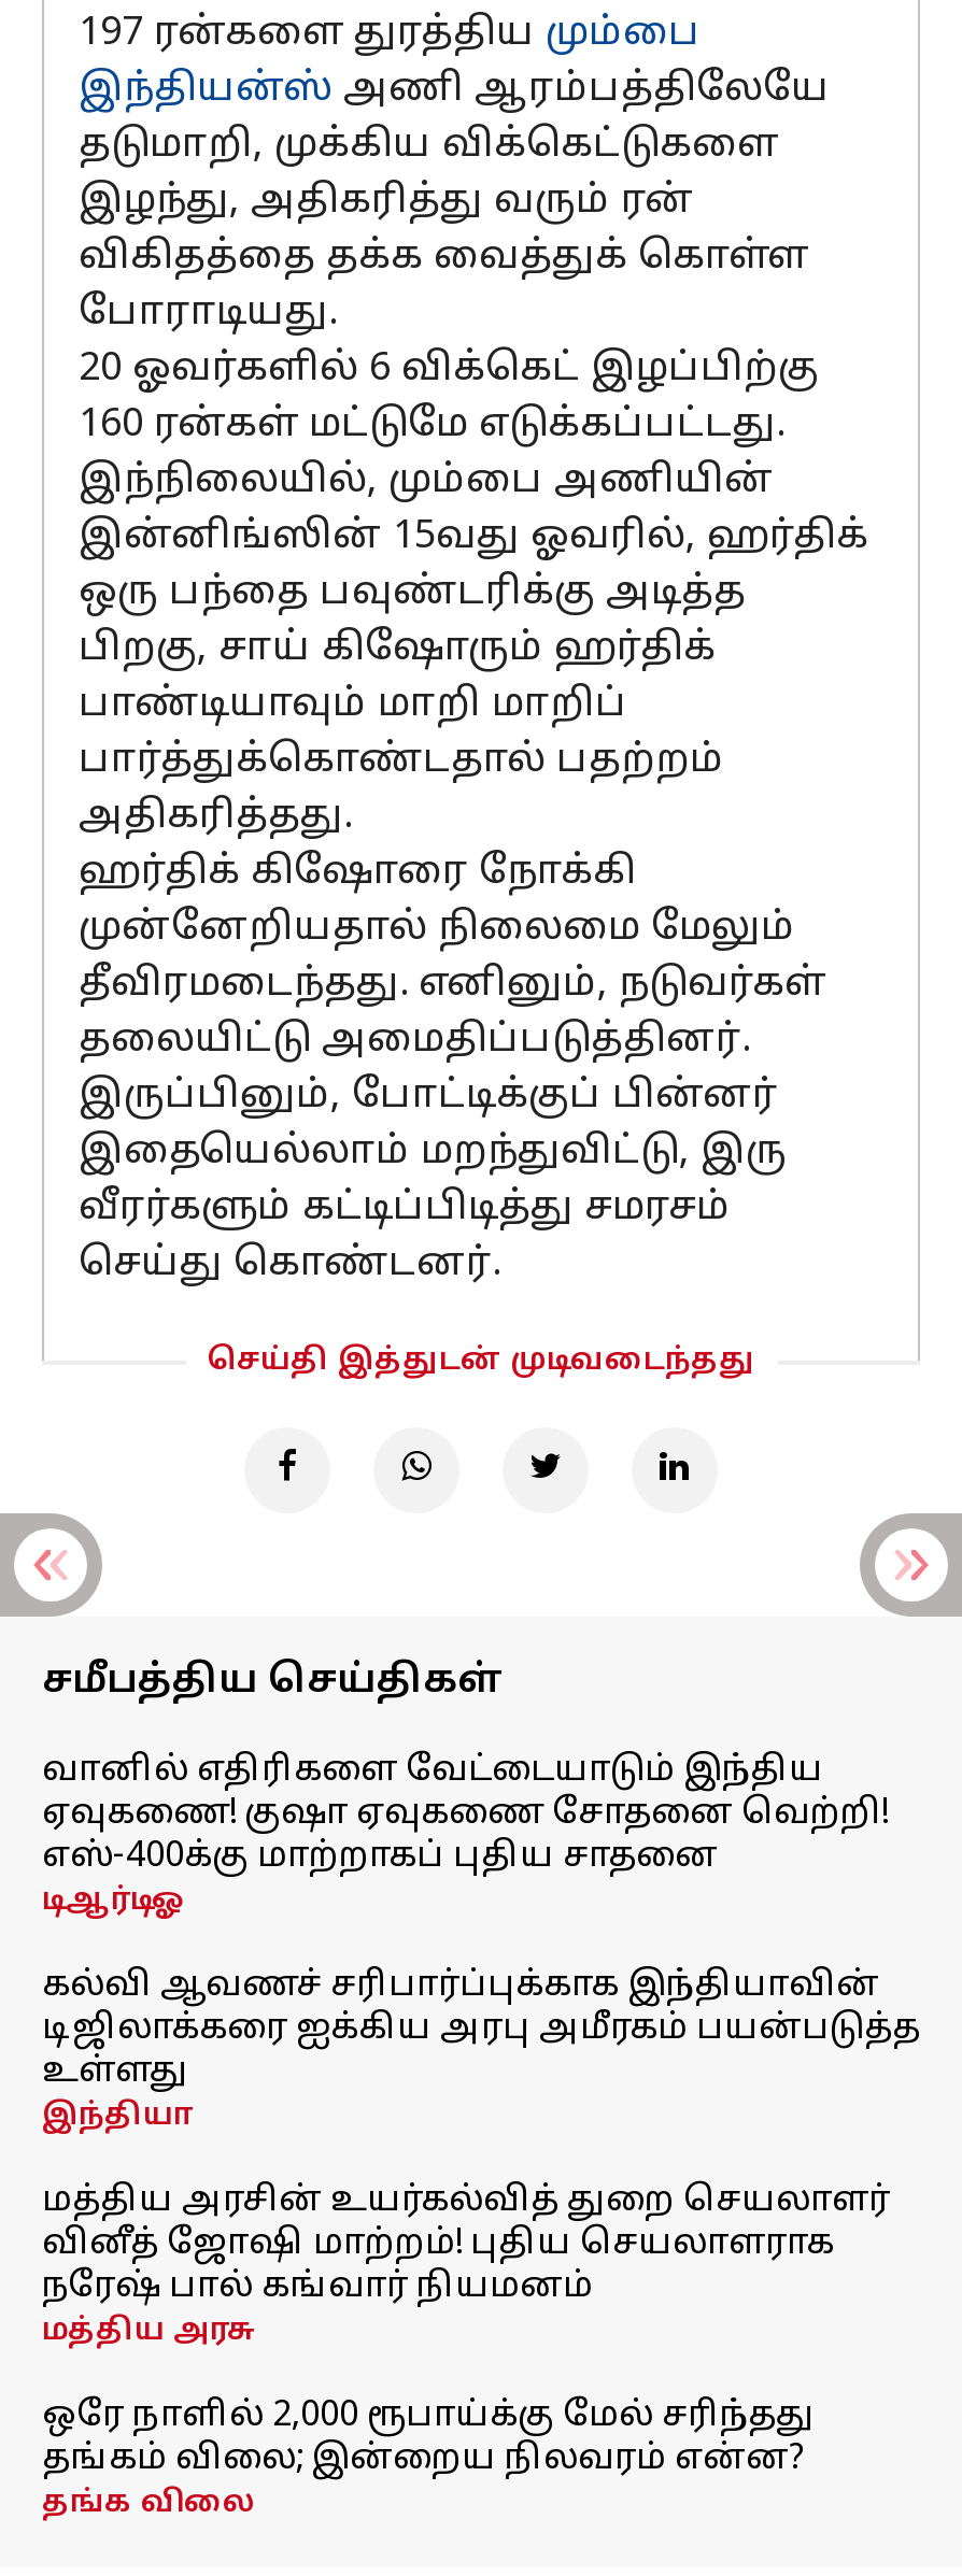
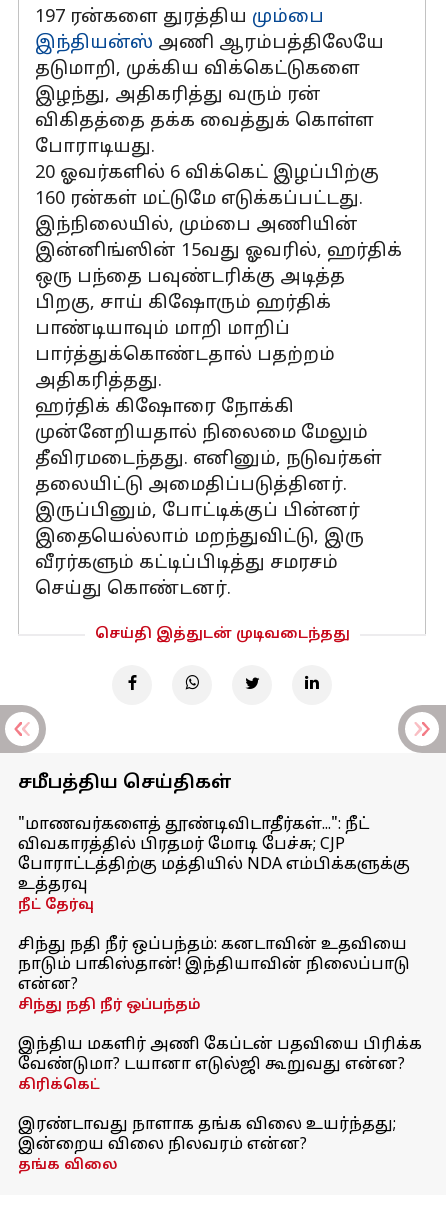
- வானில் எதிரிகளை வேட்டையாடும் இந்திய
- ஏவுகணை! குஷா ஏவுகணை சோதனை வெற்றி!
- எஸ்-400க்கு மாற்றாகப் புதிய சாதனை
- டிஆர்டிஓ
+ "மாணவர்களைத் தூண்டிவிடாதீர்கள்...": நீட்
+ விவகாரத்தில் பிரதமர் மோடி பேச்சு; CJP
+ போராட்டத்திற்கு மத்தியில் NDA எம்பிக்களுக்கு
+ உத்தரவு
+ நீட் தேர்வு

- கல்வி ஆவணச் சரிபார்ப்புக்காக இந்தியாவின்
- டிஜிலாக்கரை ஐக்கிய அரபு அமீரகம் பயன்படுத்த
- உள்ளது
- இந்தியா
+ சிந்து நதி நீர் ஒப்பந்தம்: கனடாவின் உதவியை
+ நாடும் பாகிஸ்தான்! இந்தியாவின் நிலைப்பாடு
+ என்ன?
+ சிந்து நதி நீர் ஒப்பந்தம்

- மத்திய அரசின் உயர்கல்வித் துறை செயலாளர்
- வினீத் ஜோஷி மாற்றம்! புதிய செயலாளராக
- நரேஷ் பால் கங்வார் நியமனம்
- மத்திய அரசு
+ இந்திய மகளிர் அணி கேப்டன் பதவியை பிரிக்க
+ வேண்டுமா? டயானா எடுல்ஜி கூறுவது என்ன?
+ கிரிக்கெட்

- ஒரே நாளில் 2,000 ரூபாய்க்கு மேல் சரிந்தது
- தங்கம் விலை; இன்றைய நிலவரம் என்ன?
+ இரண்டாவது நாளாக தங்க விலை உயர்ந்தது;
+ இன்றைய விலை நிலவரம் என்ன?
